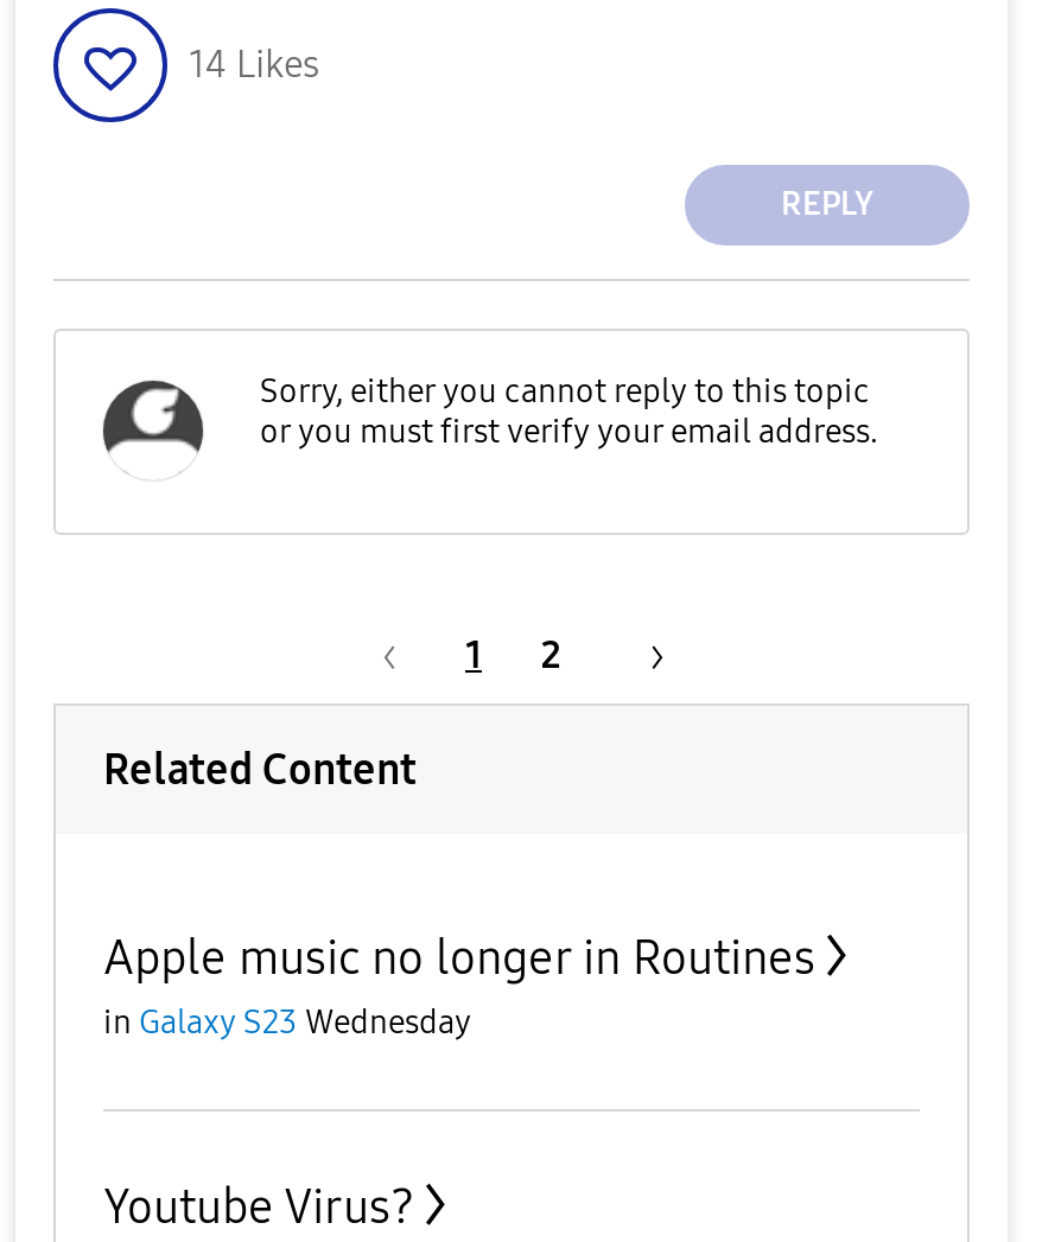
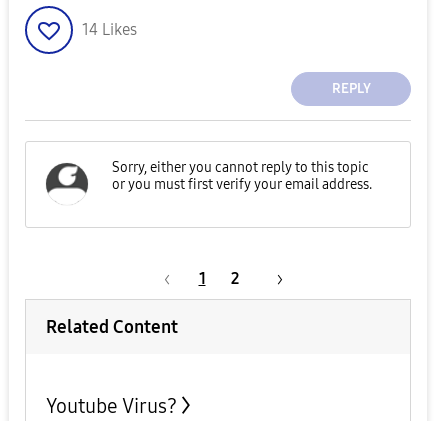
- Apple music no longer in Routines
- in Galaxy S23 Wednesday
